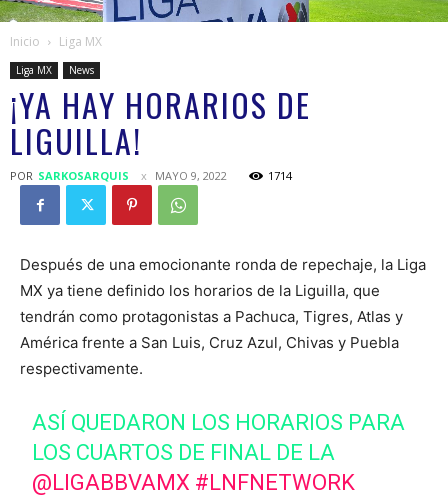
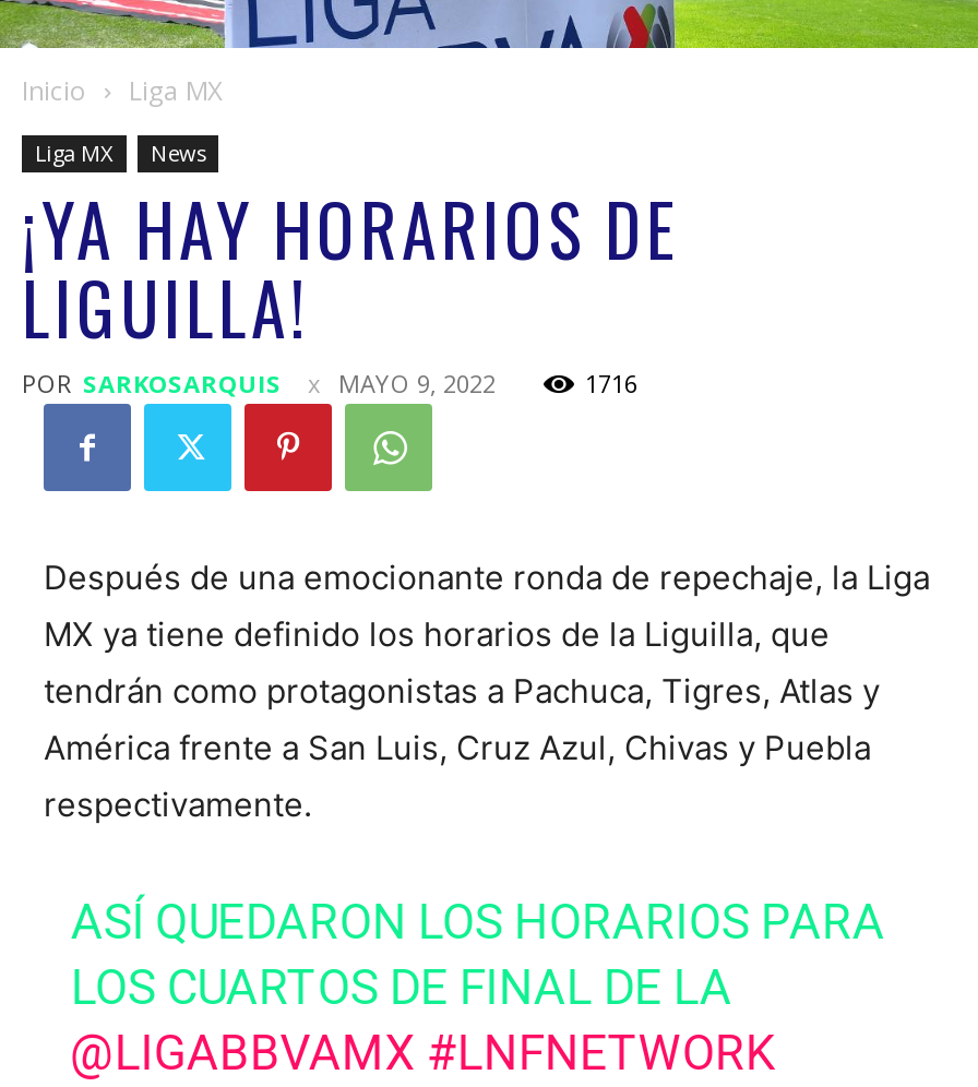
- 1714
+ 1716
